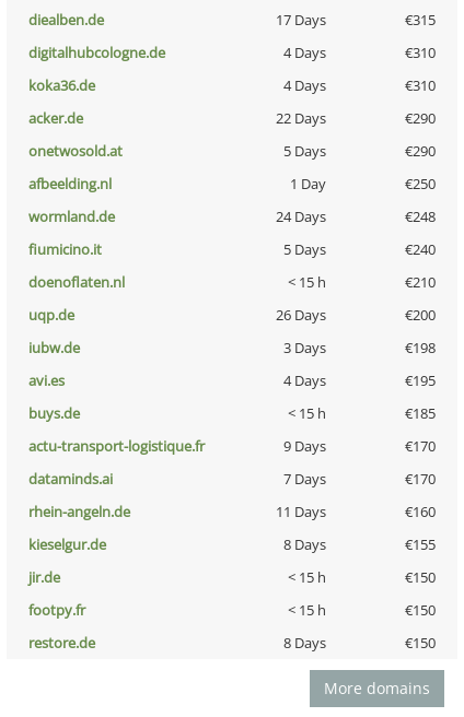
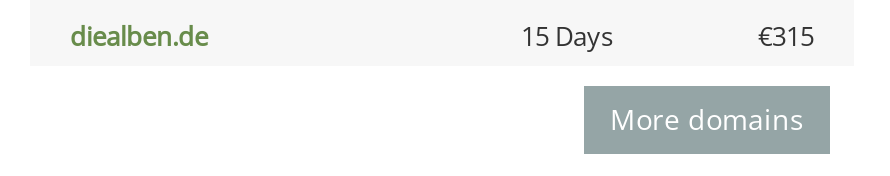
- 17 Days
+ 15 Days

- digitalhubcologne.de
- 4 Days
- €310
- koka36.de
- 4 Days
- €310
- acker.de
- 22 Days
- €290
- onetwosold.at
- 5 Days
- €290
- afbeelding.nl
- 1 Day
- €250
- wormland.de
- 24 Days
- €248
- fiumicino.it
- 5 Days
- €240
- doenoflaten.nl
- < 15 h
- €210
- uqp.de
- 26 Days
- €200
- iubw.de
- 3 Days
- €198
- avi.es
- 4 Days
- €195
- buys.de
- < 15 h
- €185
- actu-transport-logistique.fr
- 9 Days
- €170
- dataminds.ai
- 7 Days
- €170
- rhein-angeln.de
- 11 Days
- €160
- kieselgur.de
- 8 Days
- €155
- jir.de
- < 15 h
- €150
- footpy.fr
- < 15 h
- €150
- restore.de
- 8 Days
- €150
